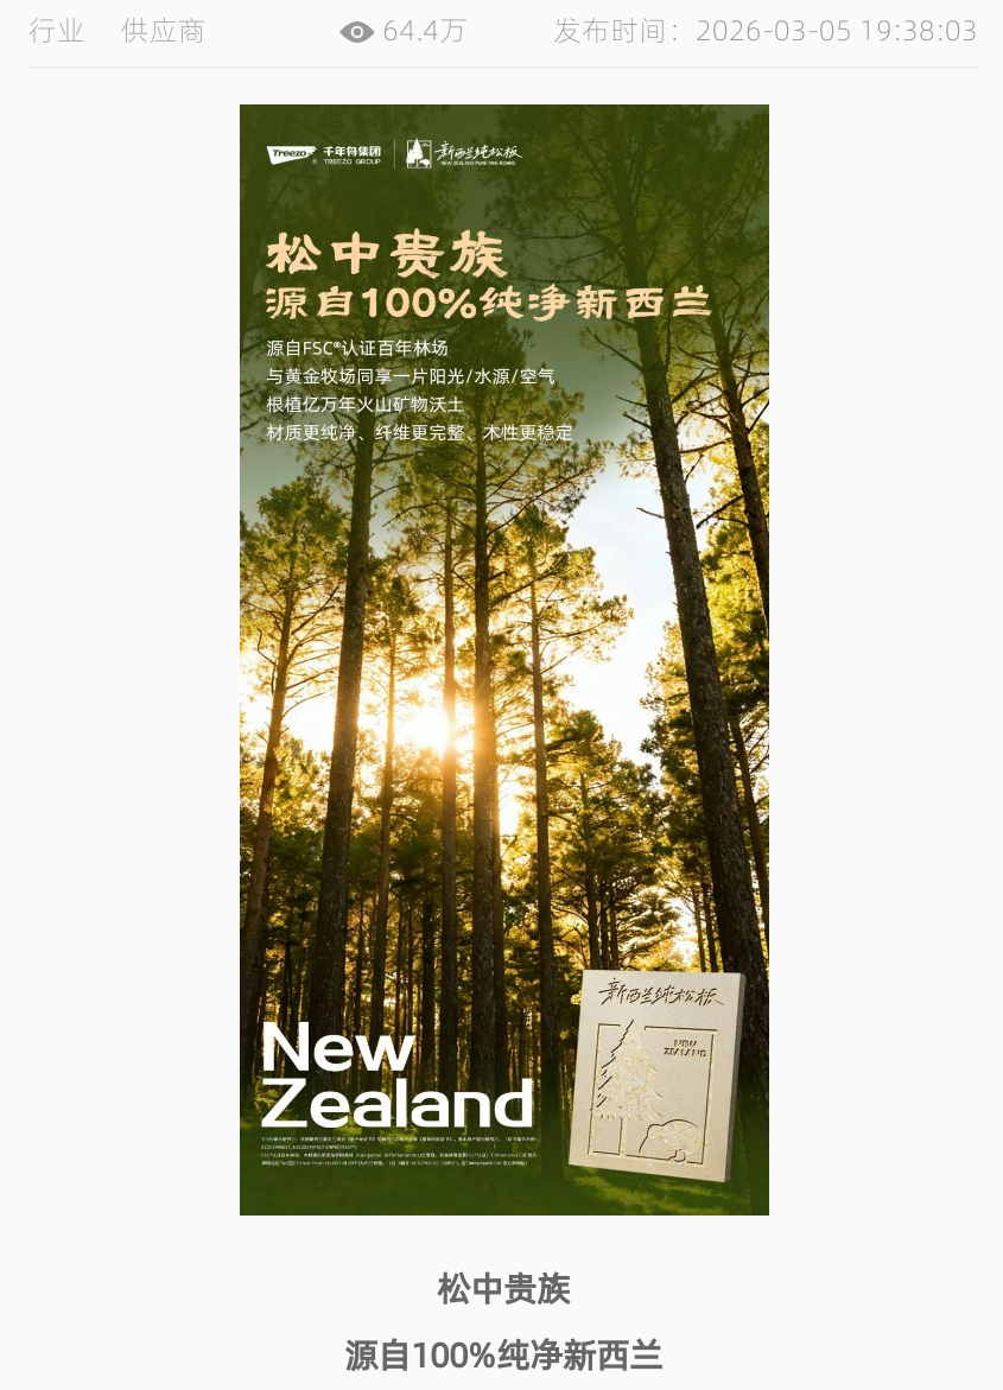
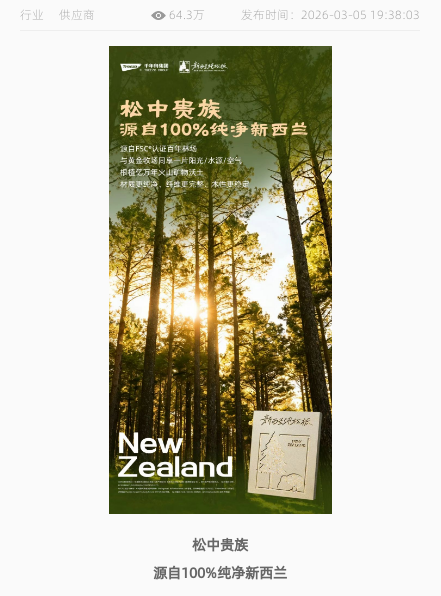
- 64.4万
+ 64.3万
